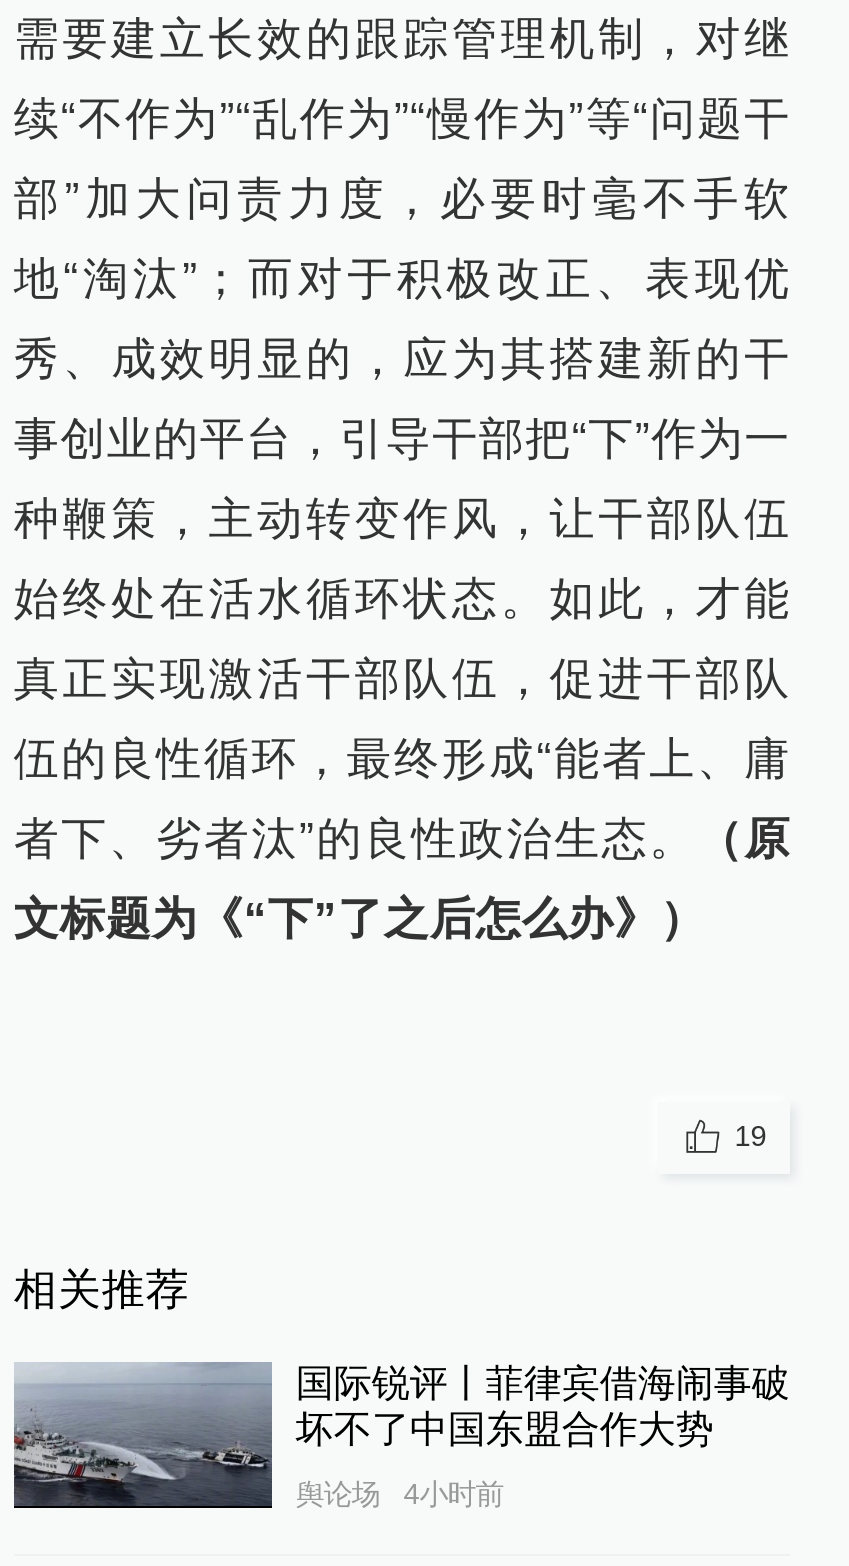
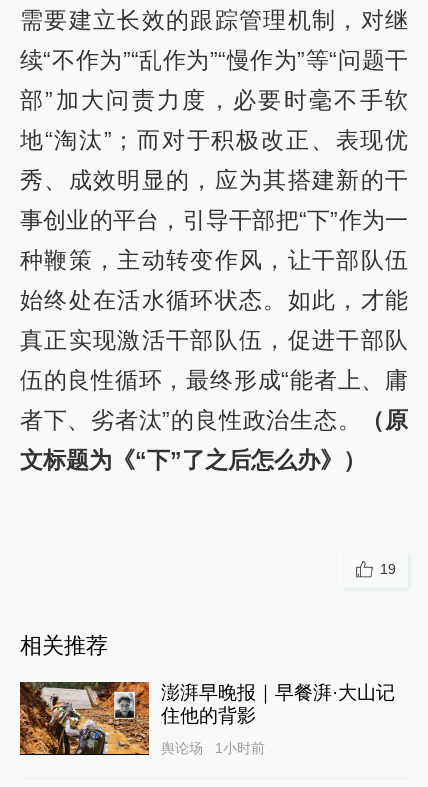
- [image]
- 国际锐评丨菲律宾借海闹事破
- 坏不了中国东盟合作大势
+ [image]
+ 澎湃早晚报｜早餐湃·大山记
+ 住他的背影

- 4小时前
+ 1小时前
